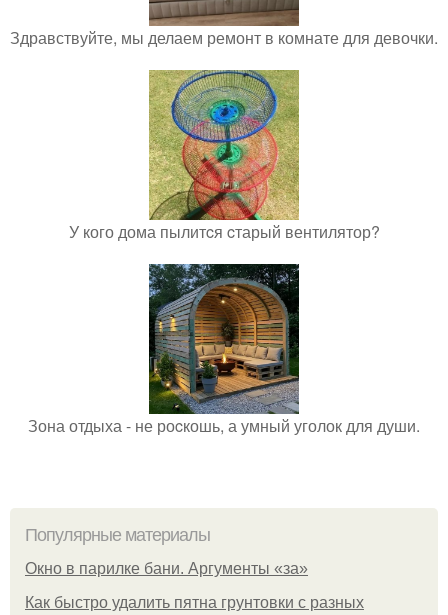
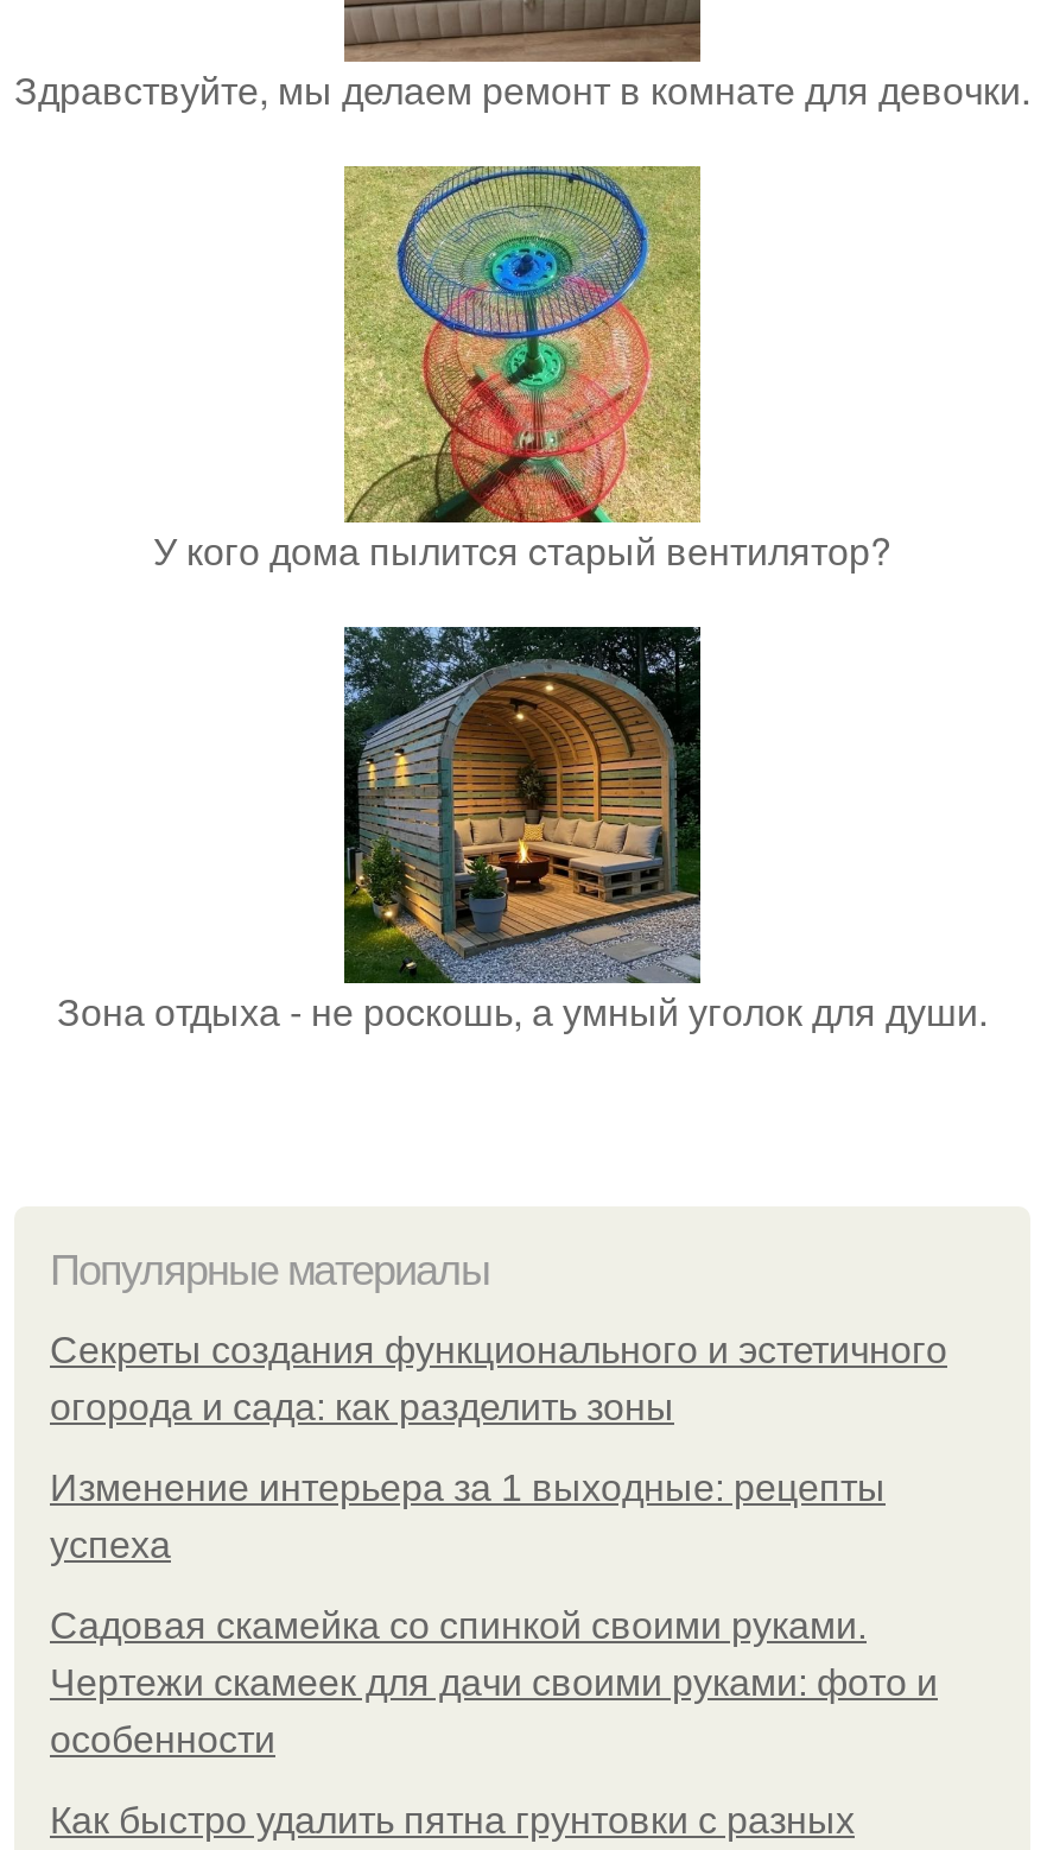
- Окно в парилке бани. Аргументы «за»
+ Секреты создания функционального и эстетичного
+ огорода и сада: как разделить зоны
+ Изменение интерьера за 1 выходные: рецепты
+ успеха
+ Садовая скамейка со спинкой своими руками.
+ Чертежи скамеек для дачи своими руками: фото и
+ особенности
